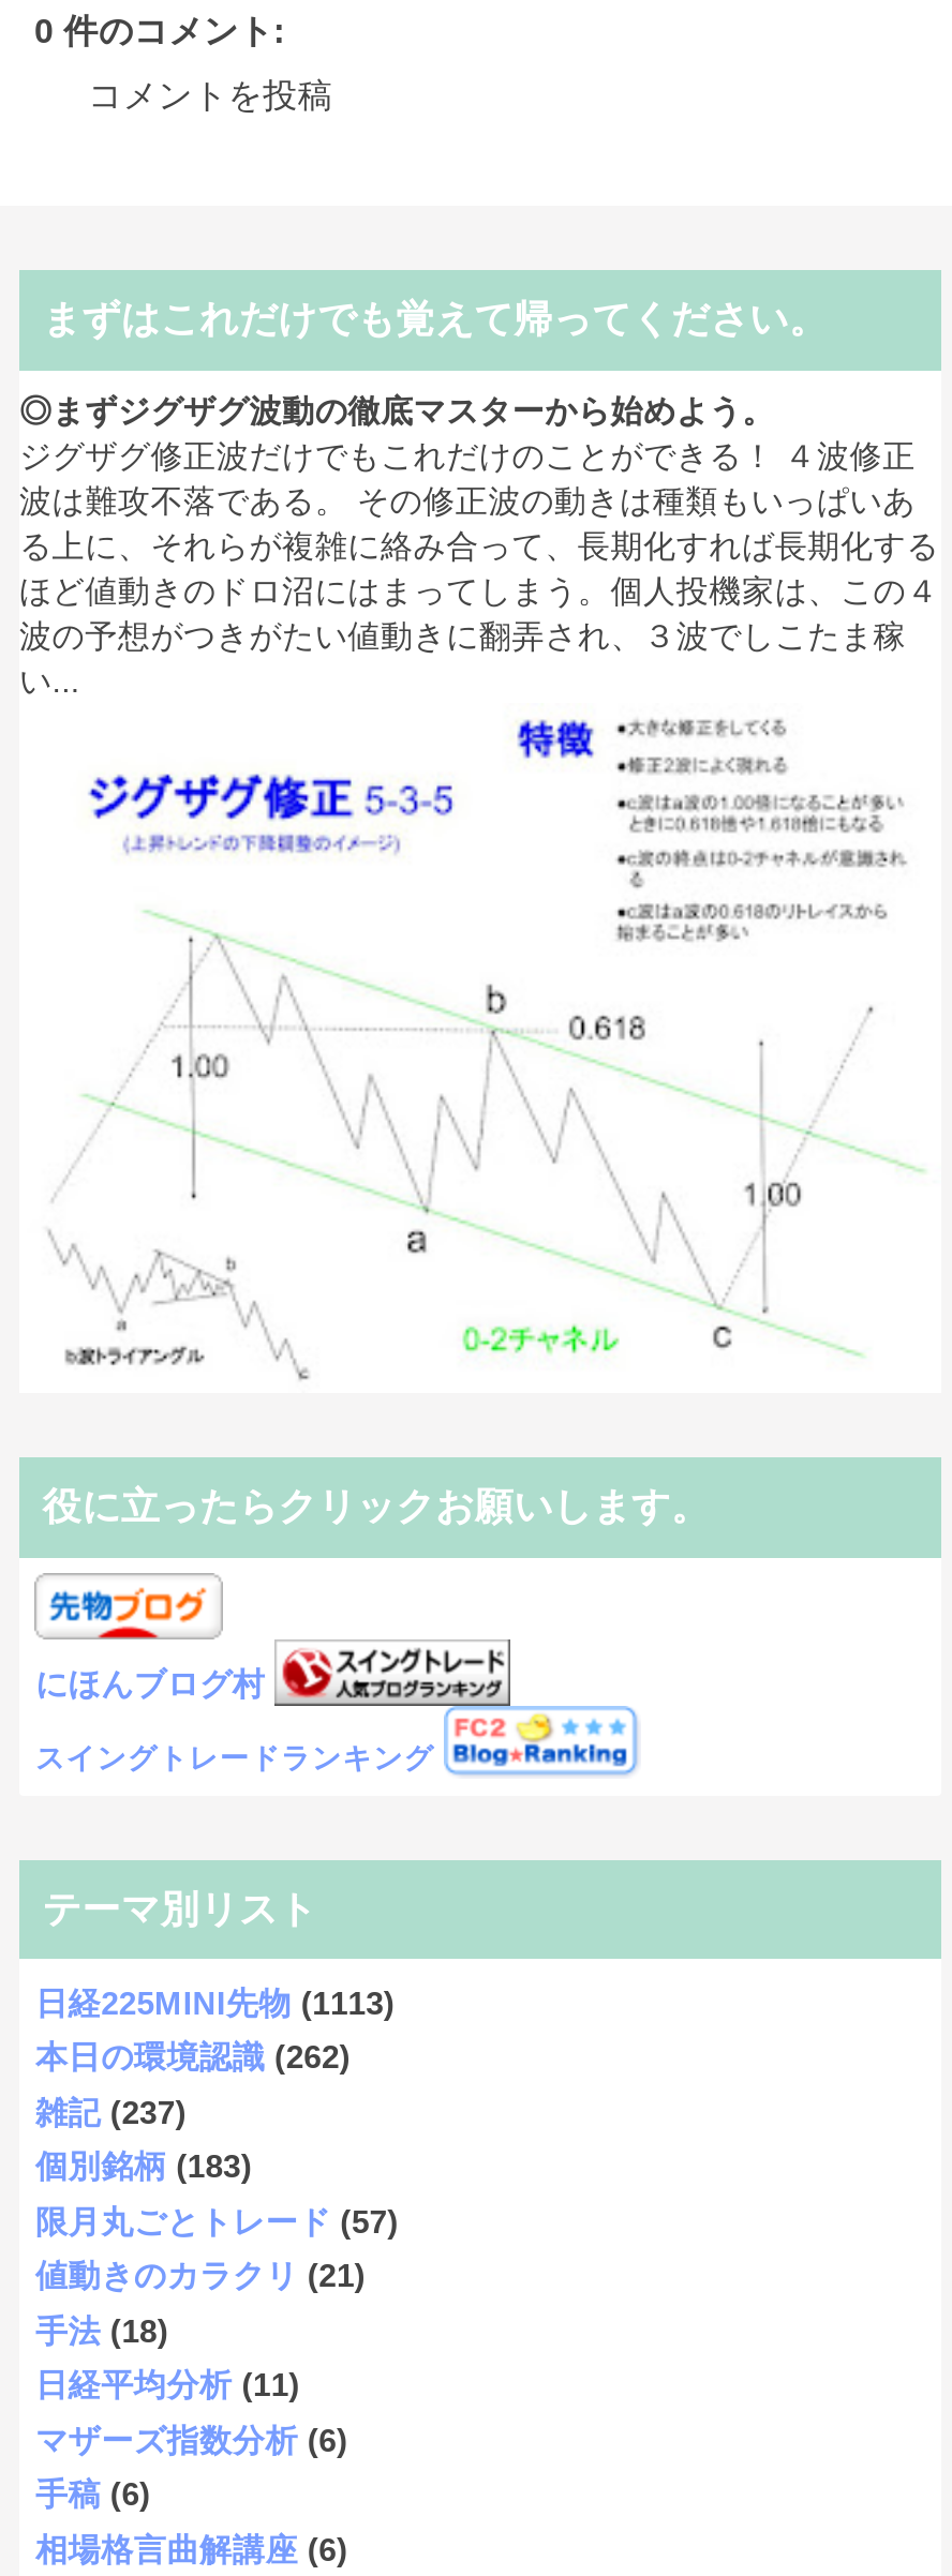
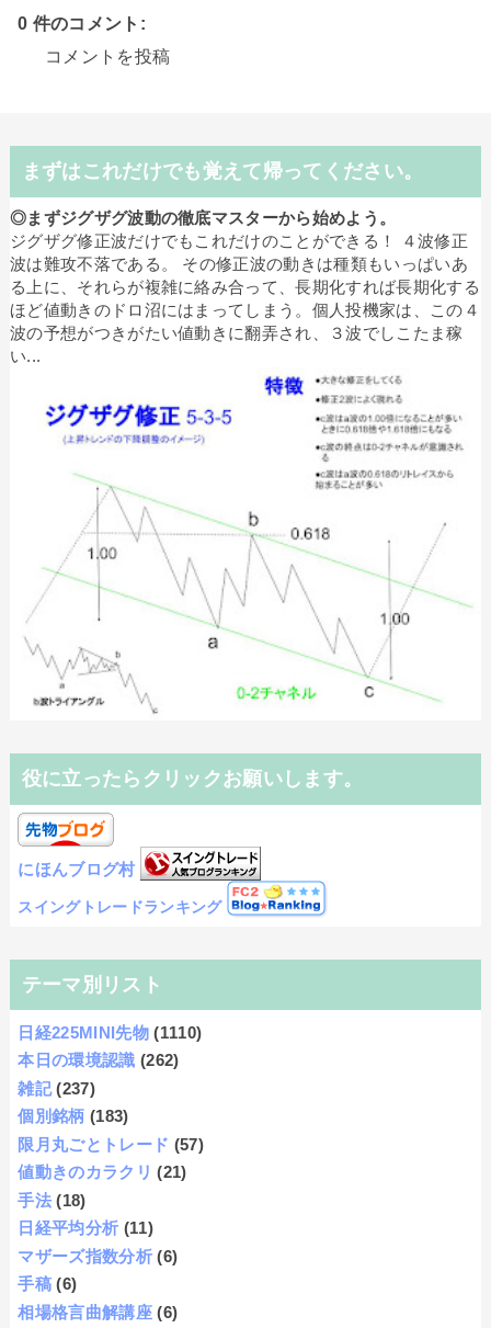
- 日経225MINI先物 (1113)
+ 日経225MINI先物 (1110)
